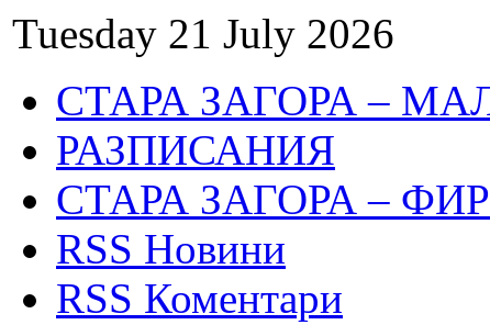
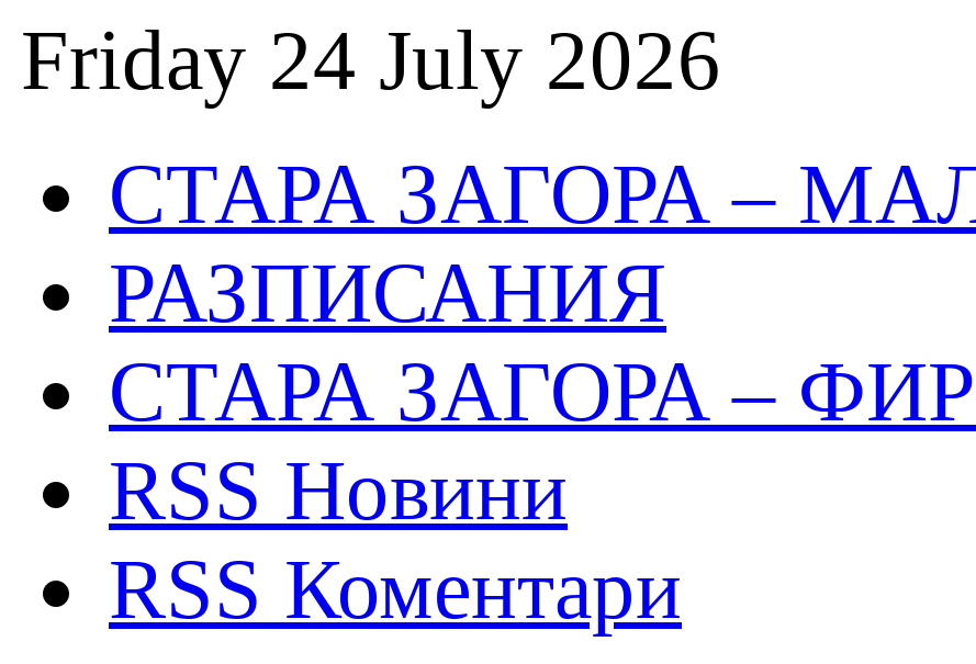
- Tuesday 21 July 2026
+ Friday 24 July 2026
